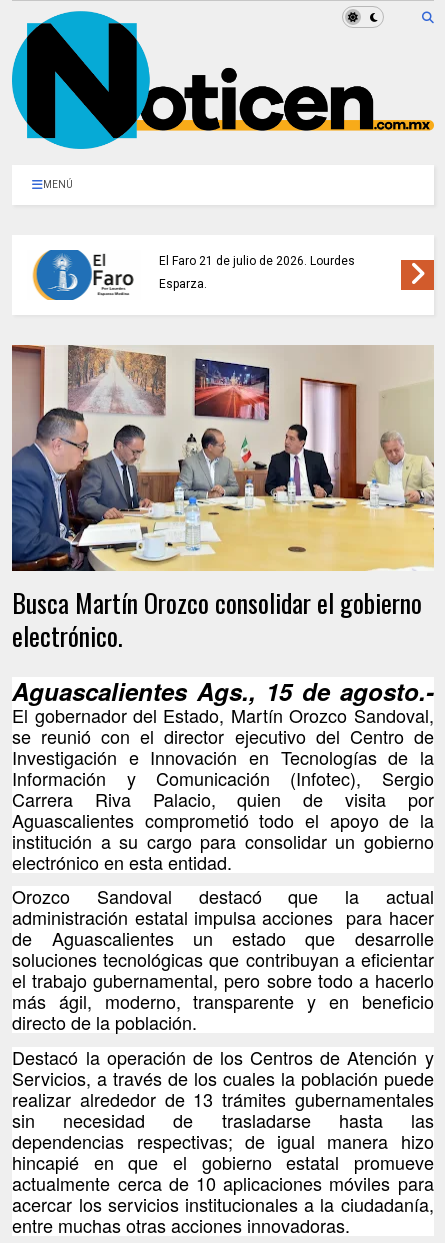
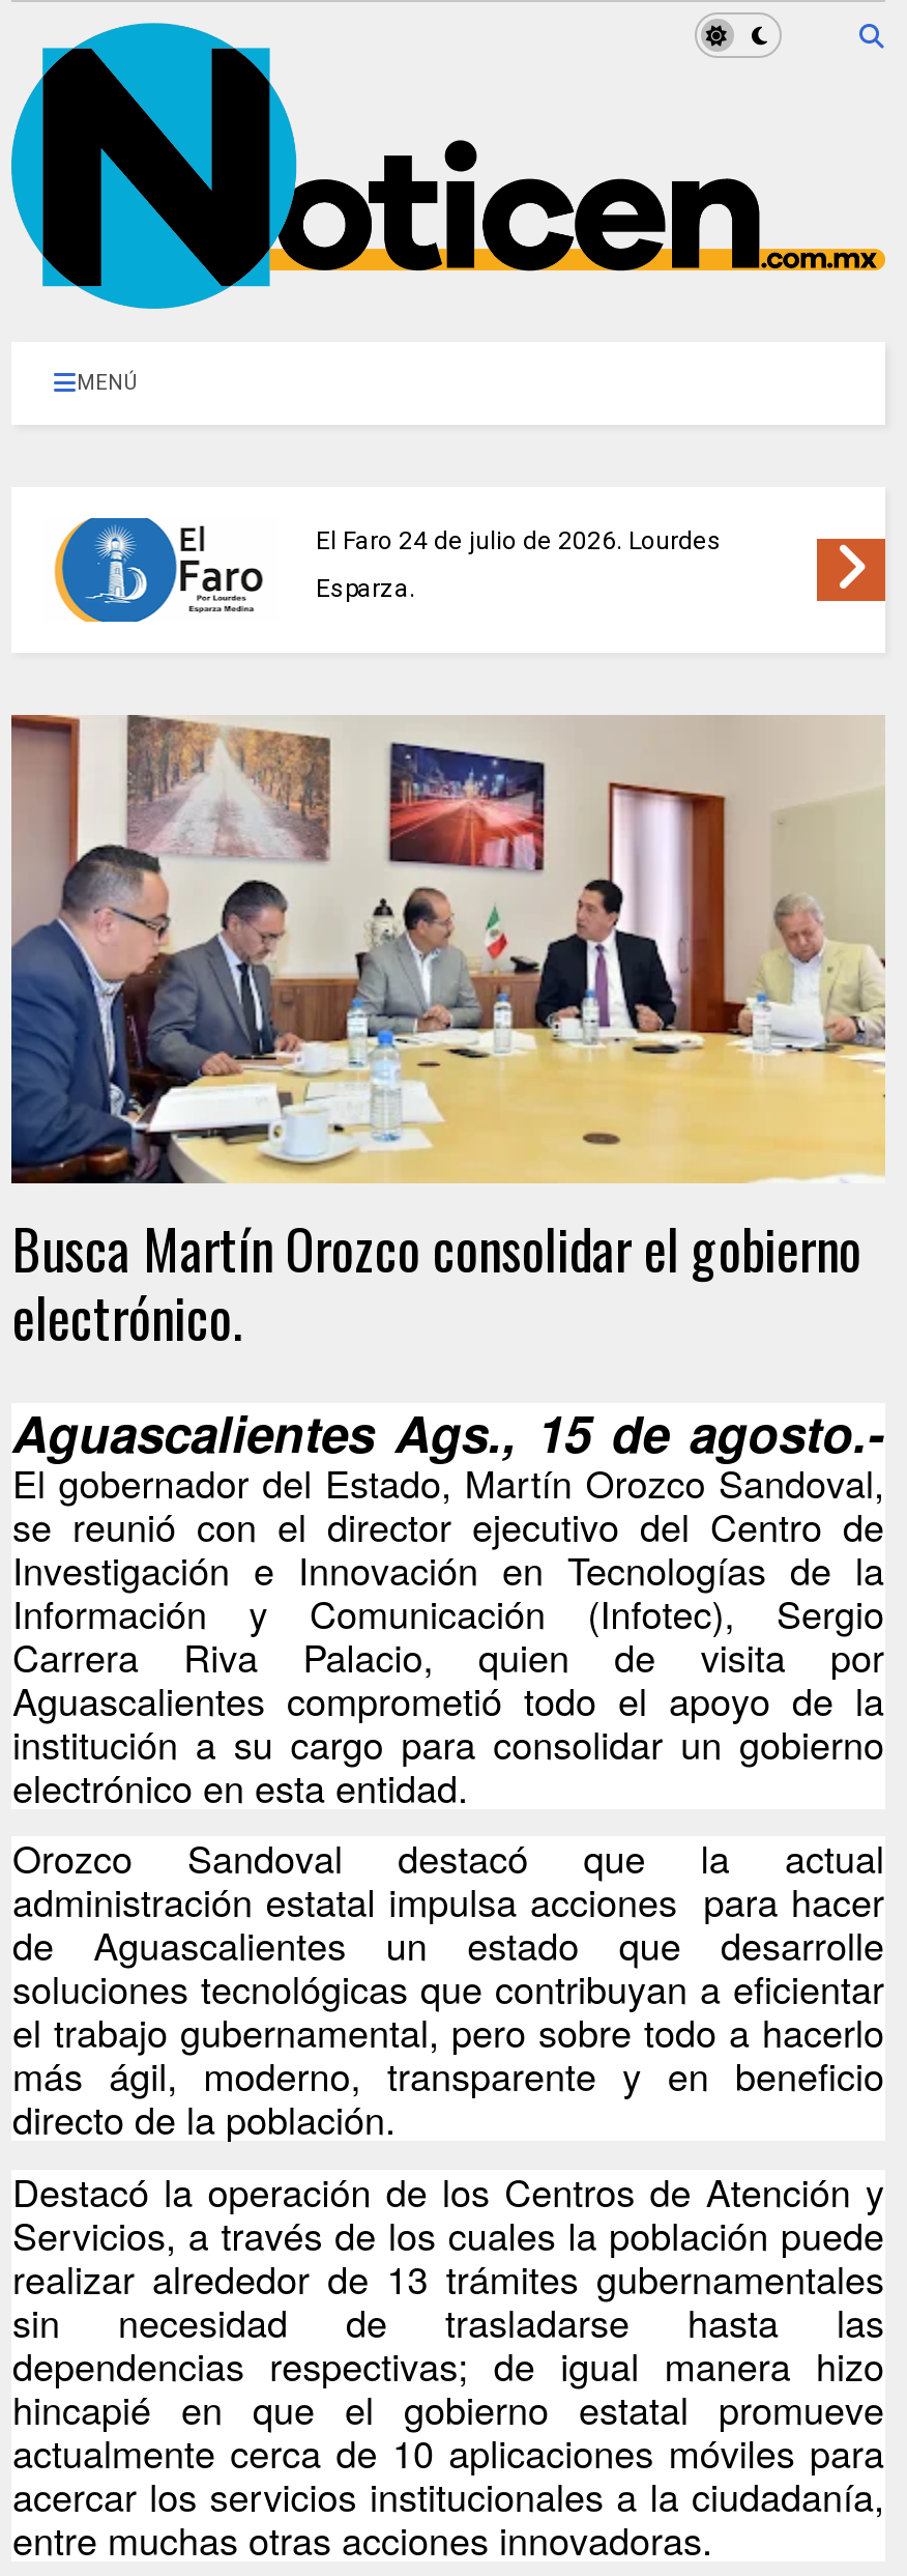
- El Faro 21 de julio de 2026. Lourdes
+ El Faro 24 de julio de 2026. Lourdes
